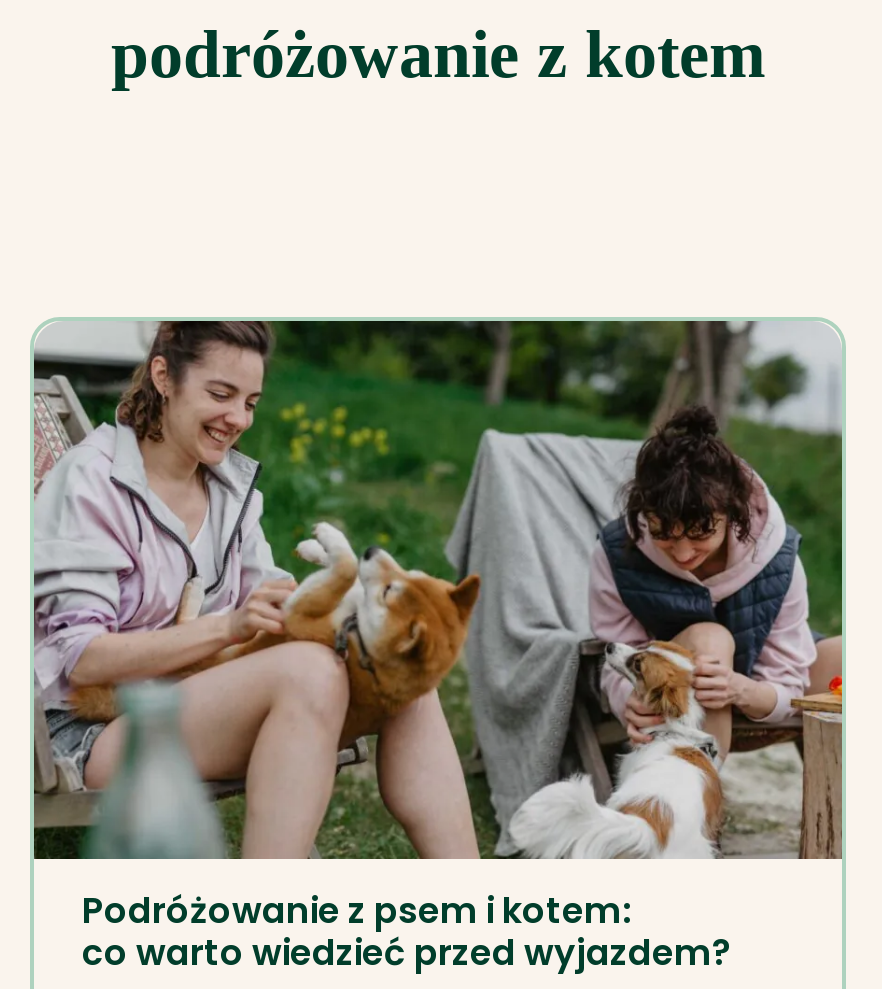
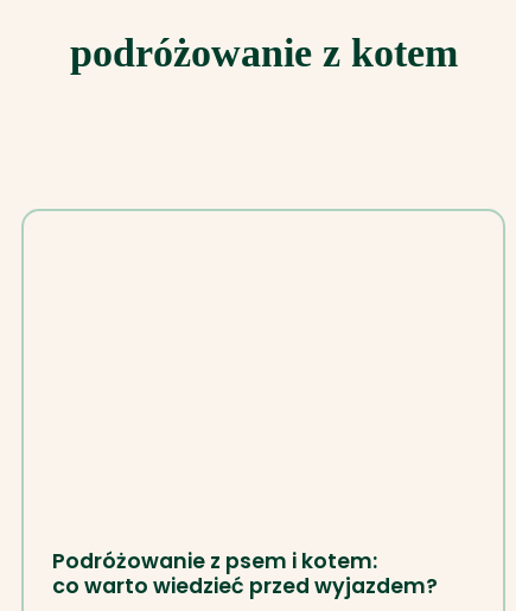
- [image]
